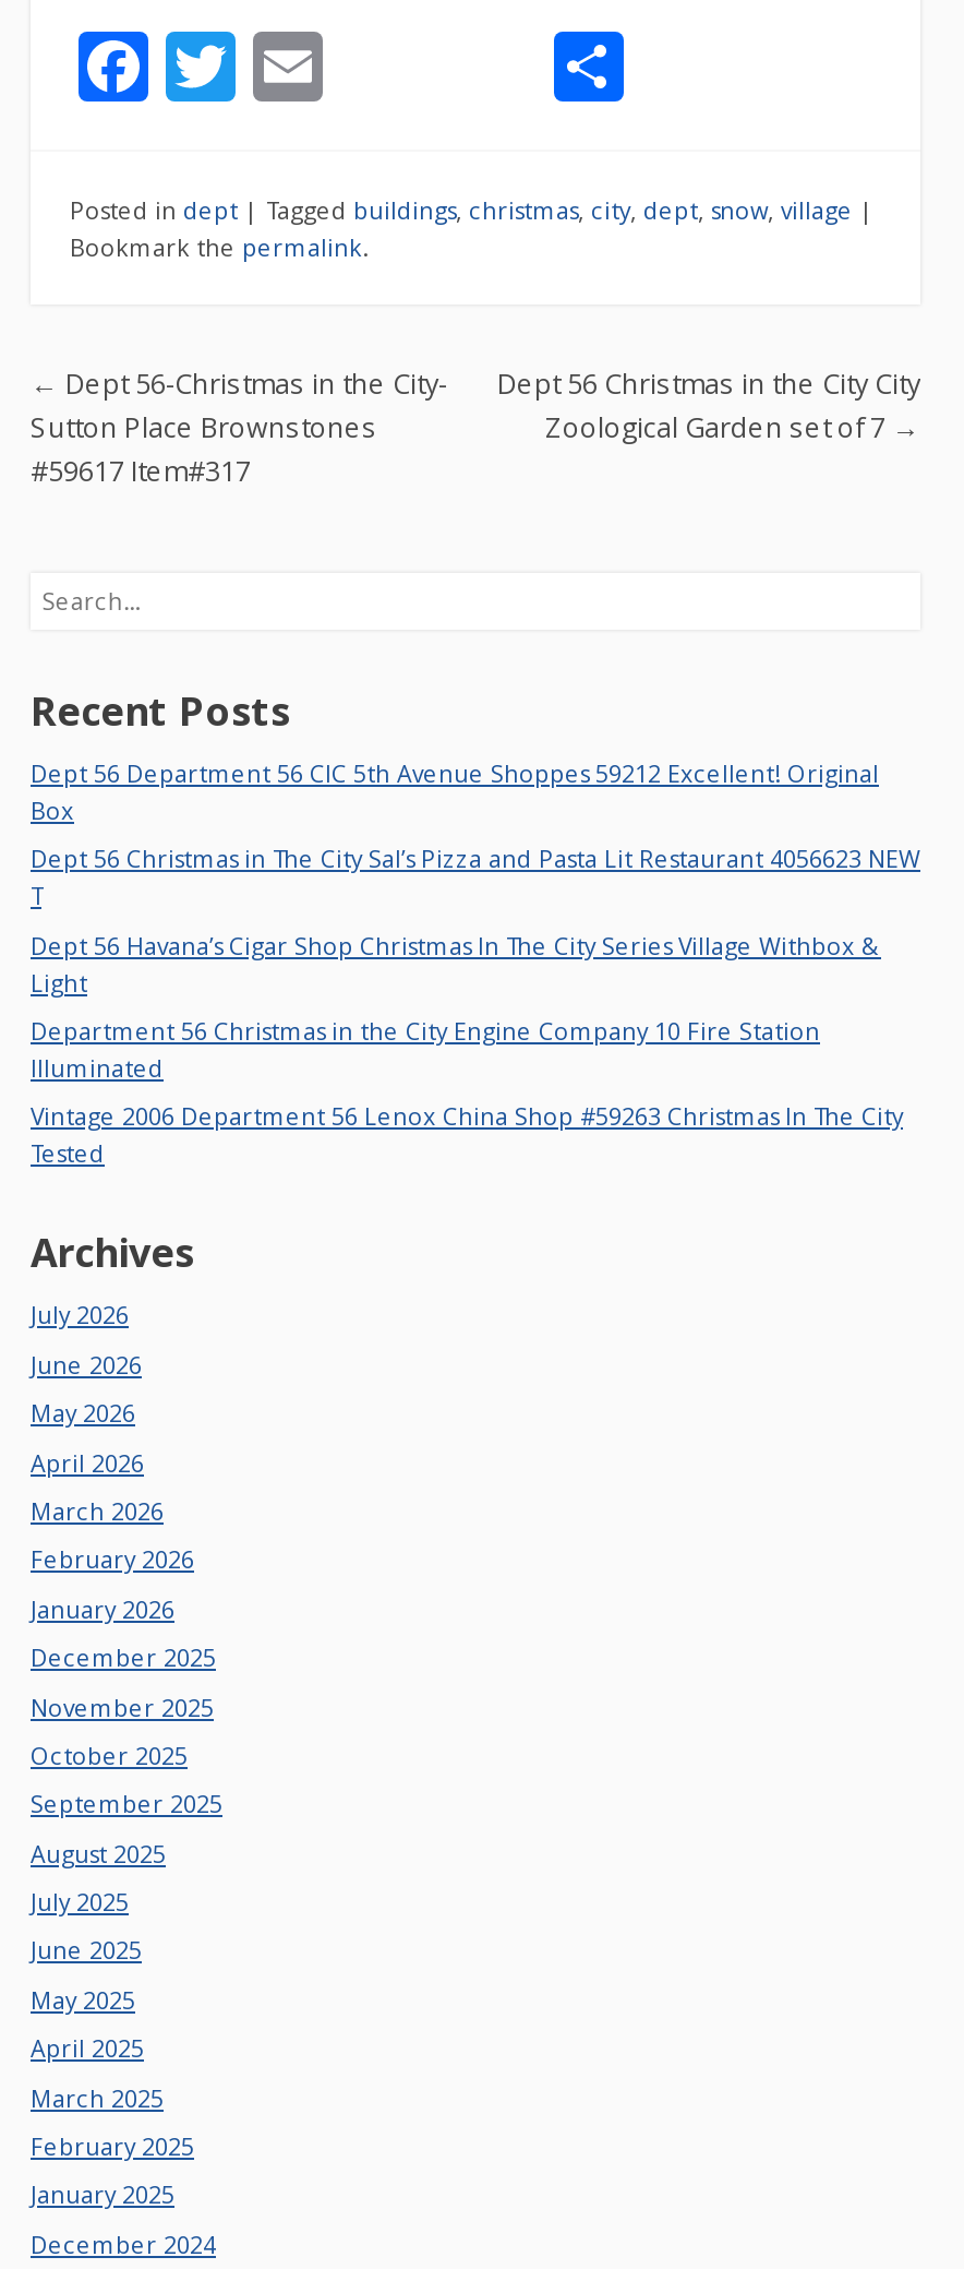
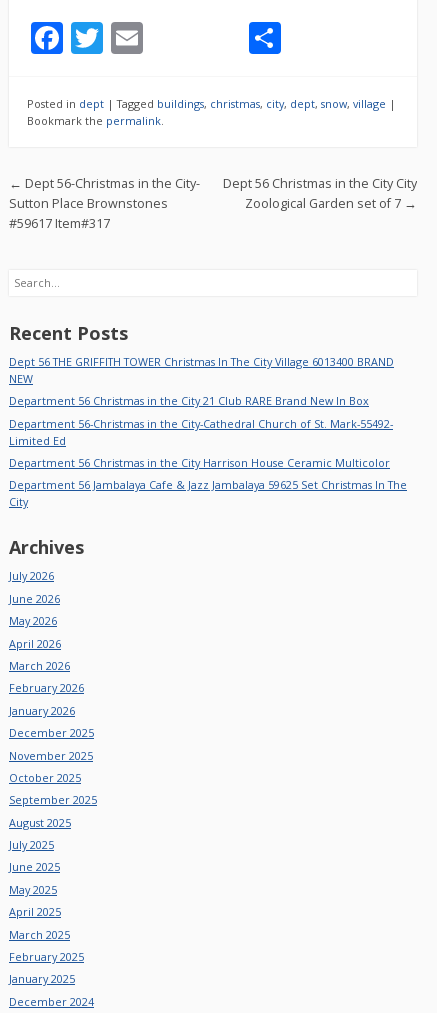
- Dept 56 Department 56 CIC 5th Avenue Shoppes 59212 Excellent! Original
- Box
+ Dept 56 THE GRIFFITH TOWER Christmas In The City Village 6013400 BRAND
+ NEW

- Dept 56 Christmas in The City Sal’s Pizza and Pasta Lit Restaurant 4056623 NEW
- T
+ Department 56 Christmas in the City 21 Club RARE Brand New In Box

- Dept 56 Havana’s Cigar Shop Christmas In The City Series Village Withbox &
- Light
+ Department 56-Christmas in the City-Cathedral Church of St. Mark-55492-
+ Limited Ed

- Department 56 Christmas in the City Engine Company 10 Fire Station
- Illuminated
+ Department 56 Christmas in the City Harrison House Ceramic Multicolor

- Vintage 2006 Department 56 Lenox China Shop #59263 Christmas In The City
- Tested
+ Department 56 Jambalaya Cafe & Jazz Jambalaya 59625 Set Christmas In The
+ City
